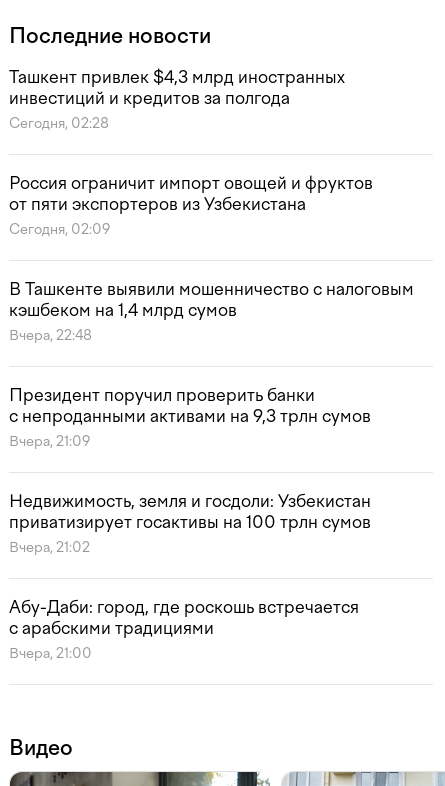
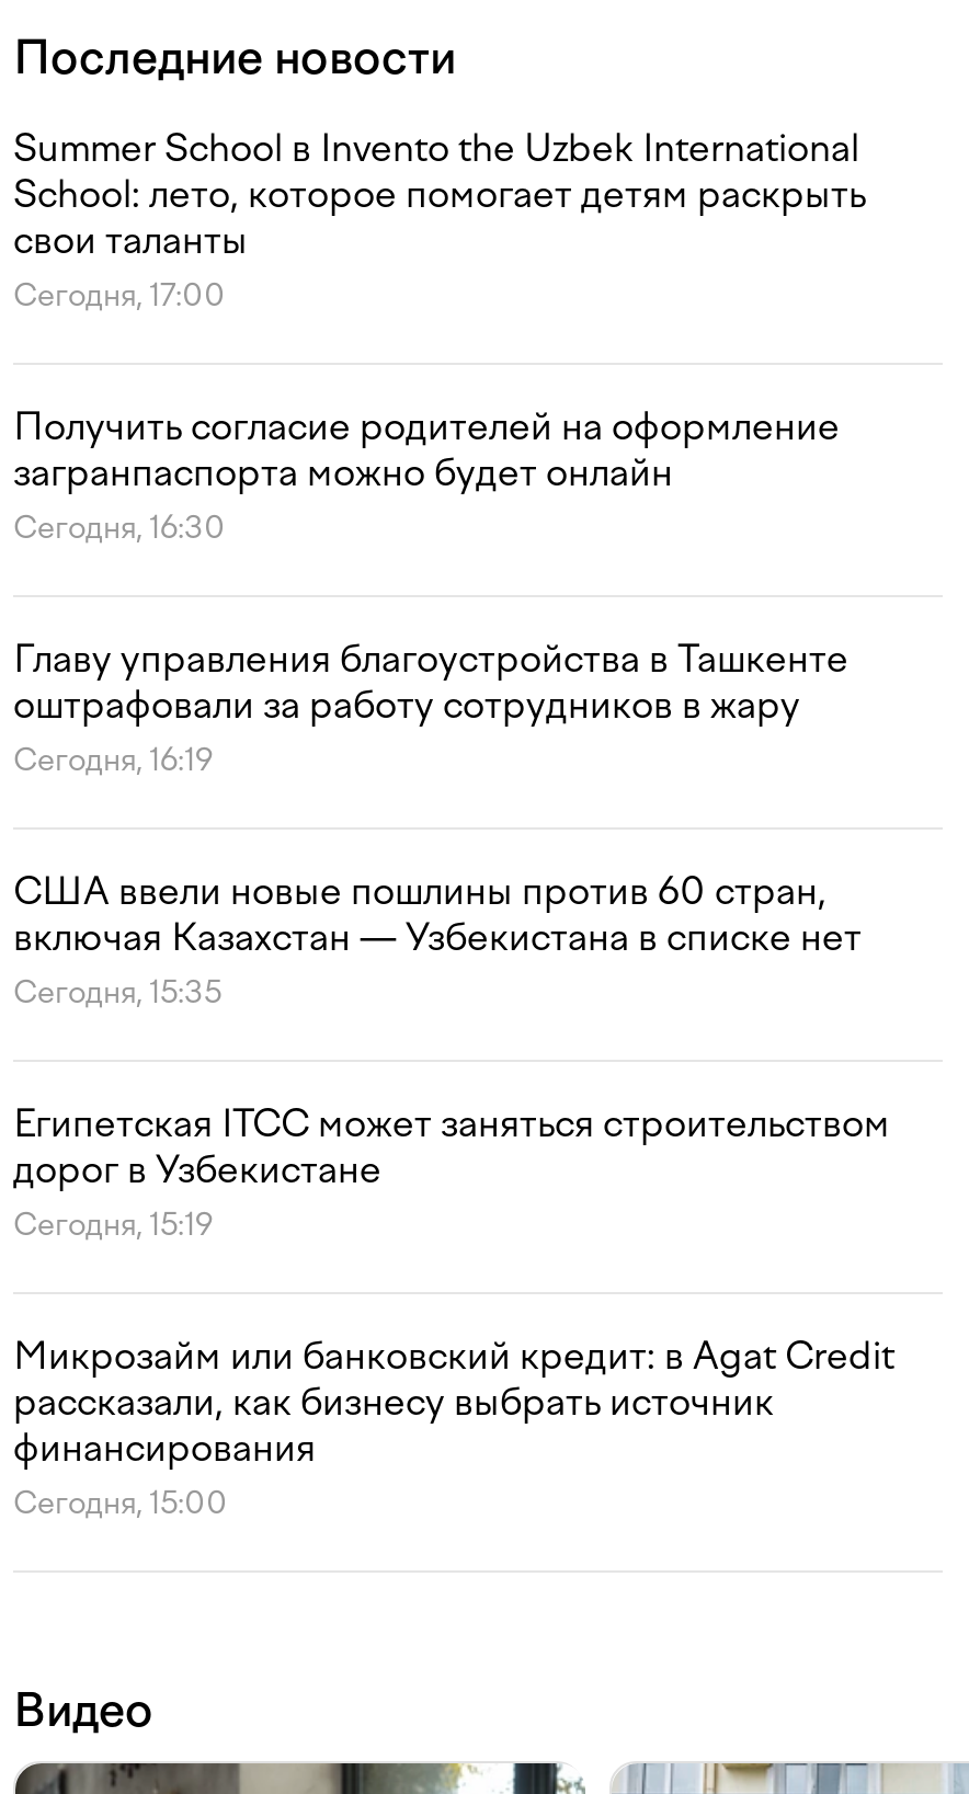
- Ташкент привлек $4,3 млрд иностранных
- инвестиций и кредитов за полгода
- Сегодня, 02:28
+ Summer School в Invento the Uzbek International
+ School: лето, которое помогает детям раскрыть
+ свои таланты
+ Сегодня, 17:00

- Россия ограничит импорт овощей и фруктов
- от пяти экспортеров из Узбекистана
- Сегодня, 02:09
+ Получить согласие родителей на оформление
+ загранпаспорта можно будет онлайн
+ Сегодня, 16:30

- В Ташкенте выявили мошенничество с налоговым
- кэшбеком на 1,4 млрд сумов
- Вчера, 22:48
+ Главу управления благоустройства в Ташкенте
+ оштрафовали за работу сотрудников в жару
+ Сегодня, 16:19

- Президент поручил проверить банки
- с непроданными активами на 9,3 трлн сумов
- Вчера, 21:09
+ США ввели новые пошлины против 60 стран,
+ включая Казахстан — Узбекистана в списке нет
+ Сегодня, 15:35

- Недвижимость, земля и госдоли: Узбекистан
- приватизирует госактивы на 100 трлн сумов
- Вчера, 21:02
+ Египетская ITCC может заняться строительством
+ дорог в Узбекистане
+ Сегодня, 15:19

- Абу-Даби: город, где роскошь встречается
- с арабскими традициями
- Вчера, 21:00
+ Микрозайм или банковский кредит: в Agat Credit
+ рассказали, как бизнесу выбрать источник
+ финансирования
+ Сегодня, 15:00
